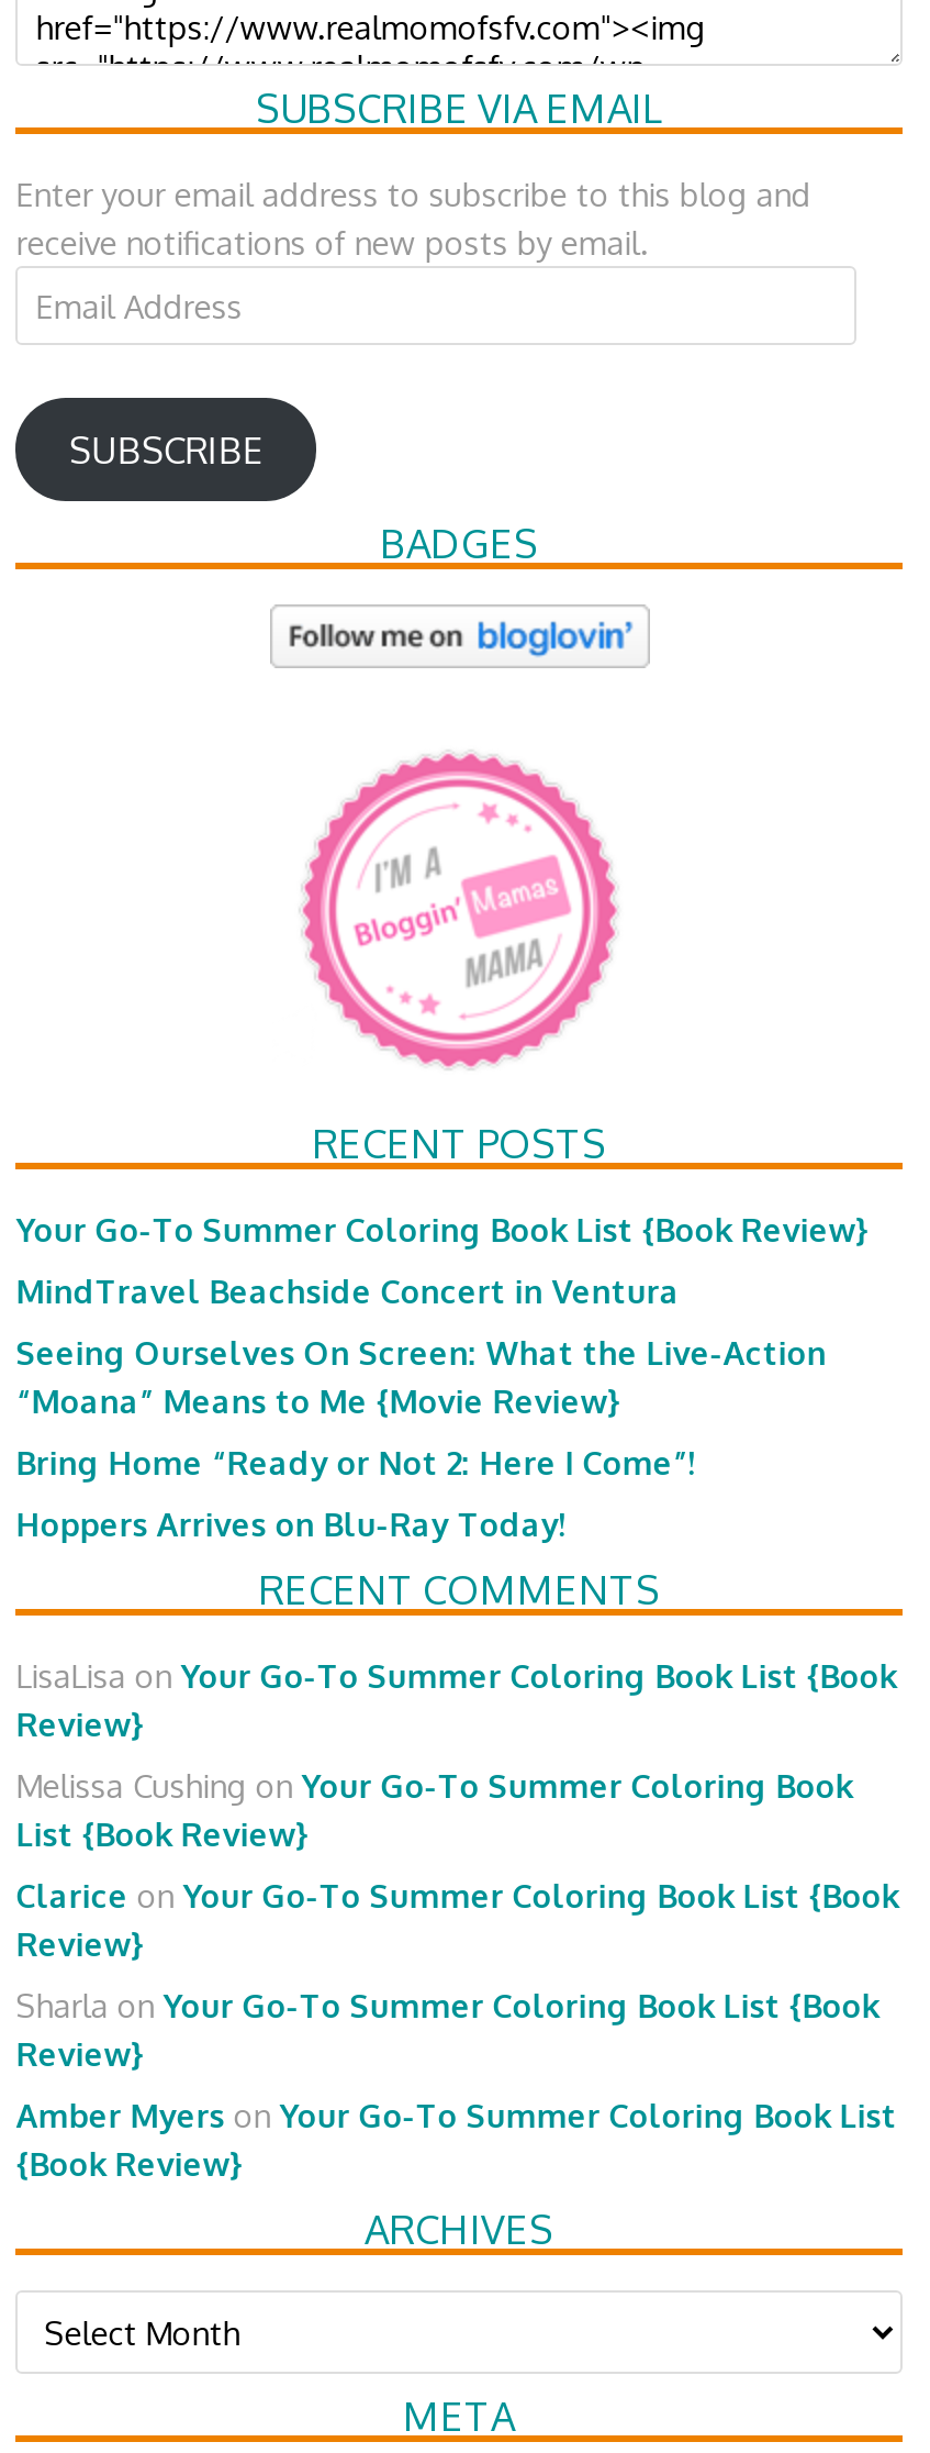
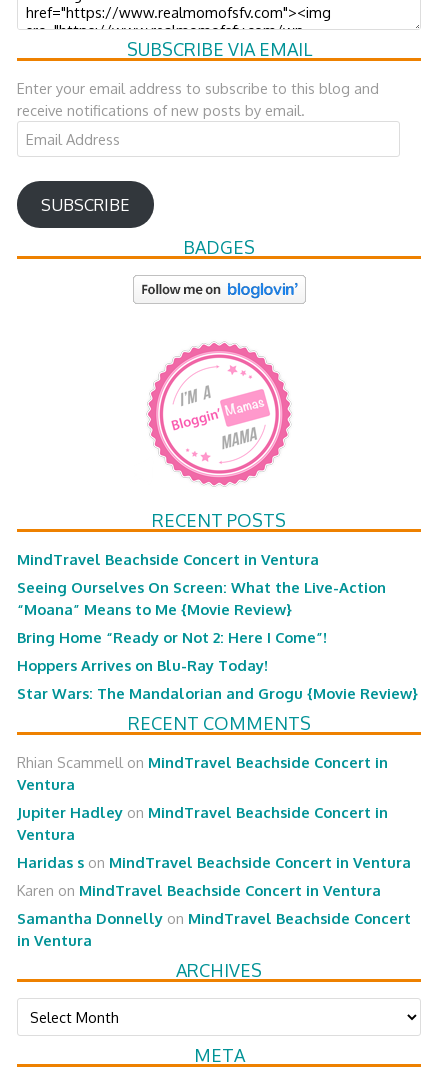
- Your Go-To Summer Coloring Book List {Book Review}

+ Star Wars: The Mandalorian and Grogu {Movie Review}

- LisaLisa on Your Go-To Summer Coloring Book List {Book
- Review}
+ Rhian Scammell on MindTravel Beachside Concert in
+ Ventura

- Melissa Cushing on Your Go-To Summer Coloring Book
- List {Book Review}
+ Jupiter Hadley on MindTravel Beachside Concert in
+ Ventura

- Clarice on Your Go-To Summer Coloring Book List {Book
- Review}
+ Haridas s on MindTravel Beachside Concert in Ventura

- Sharla on Your Go-To Summer Coloring Book List {Book
- Review}
+ Karen on MindTravel Beachside Concert in Ventura

- Amber Myers on Your Go-To Summer Coloring Book List
- {Book Review}
+ Samantha Donnelly on MindTravel Beachside Concert
+ in Ventura
